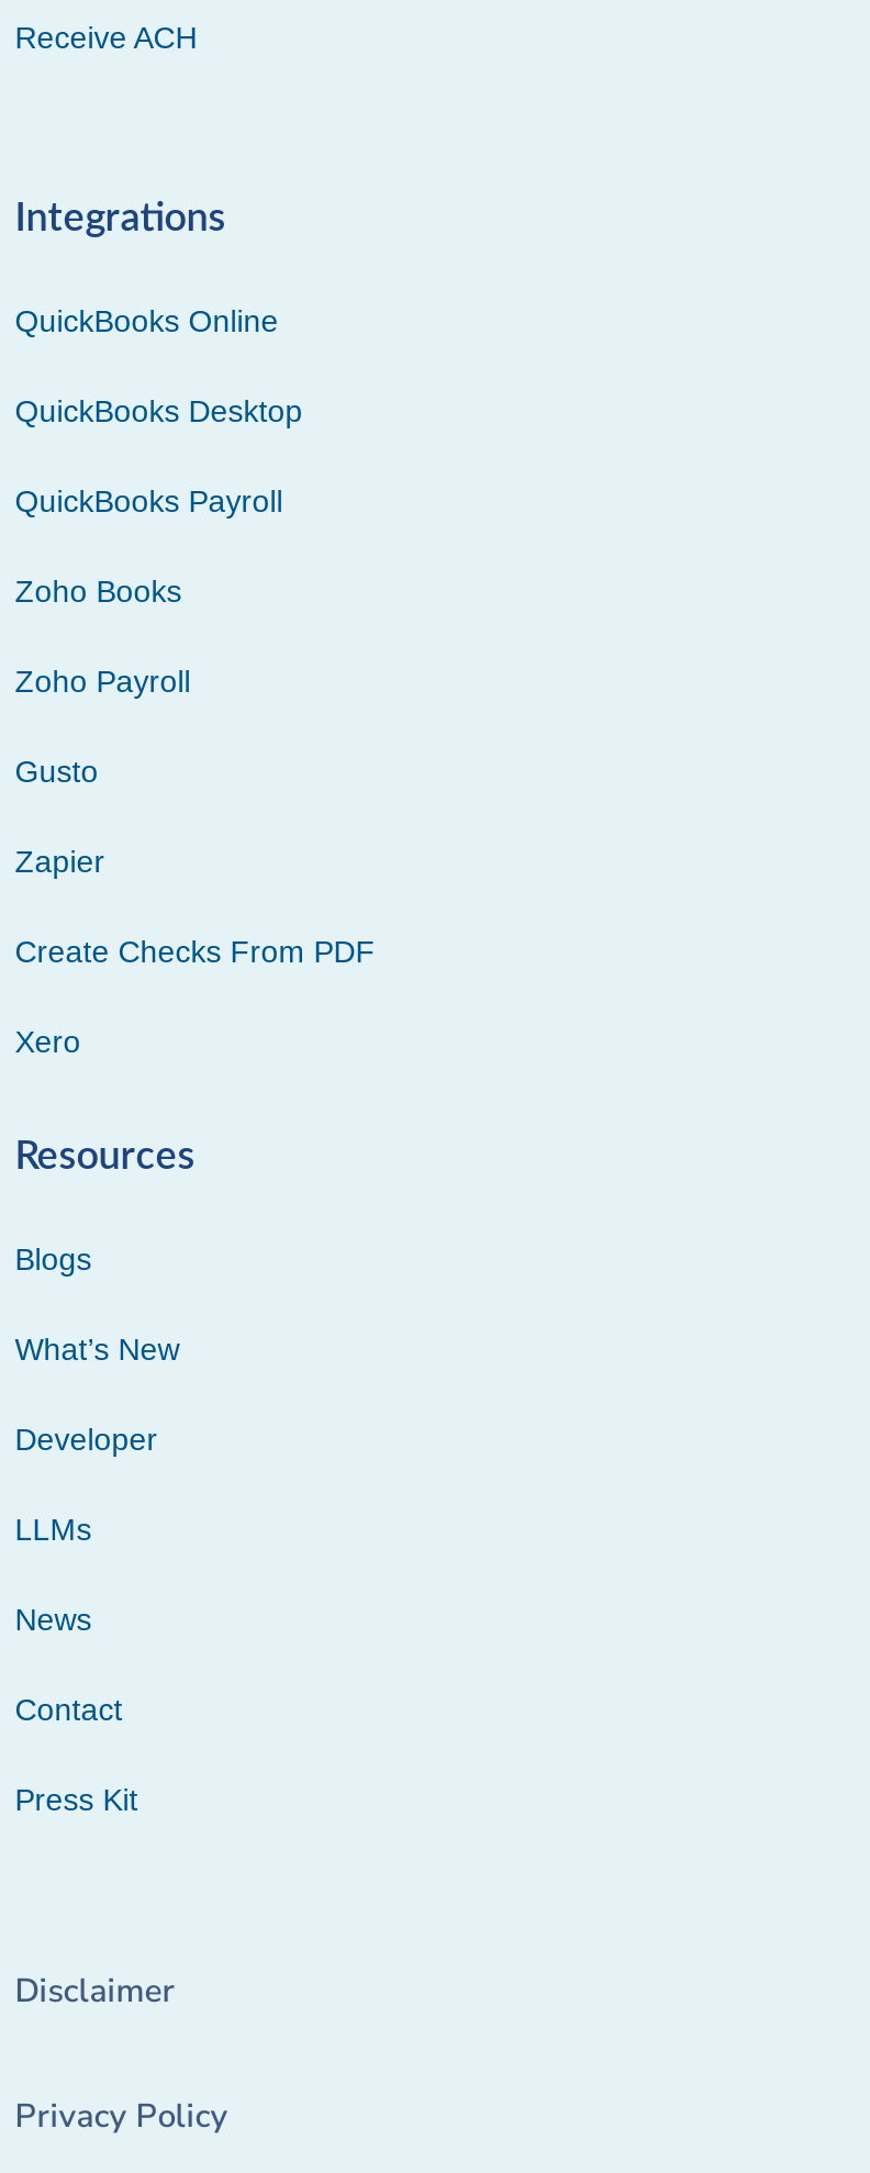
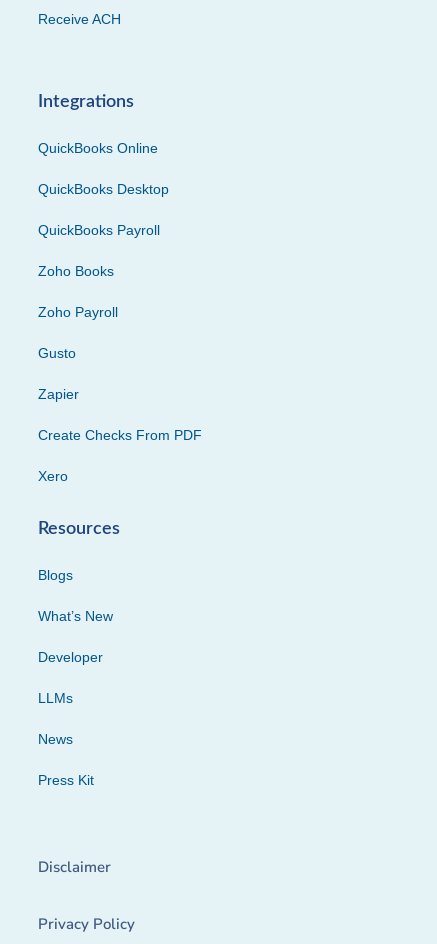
- Contact
